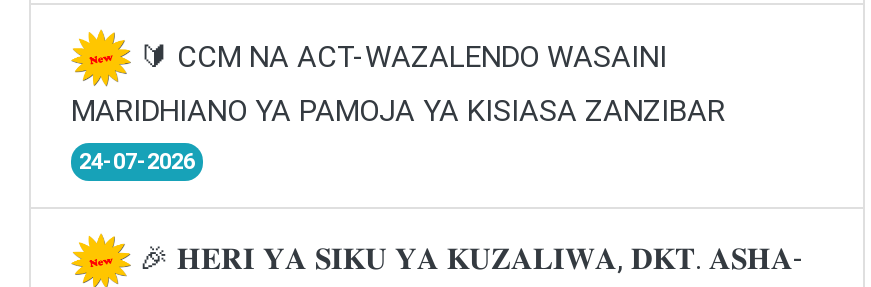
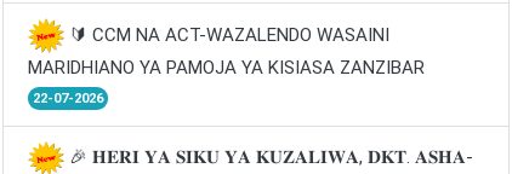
- 24-07-2026
+ 22-07-2026
